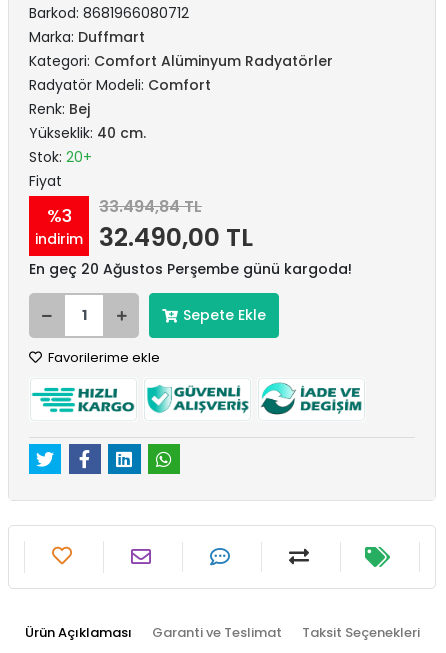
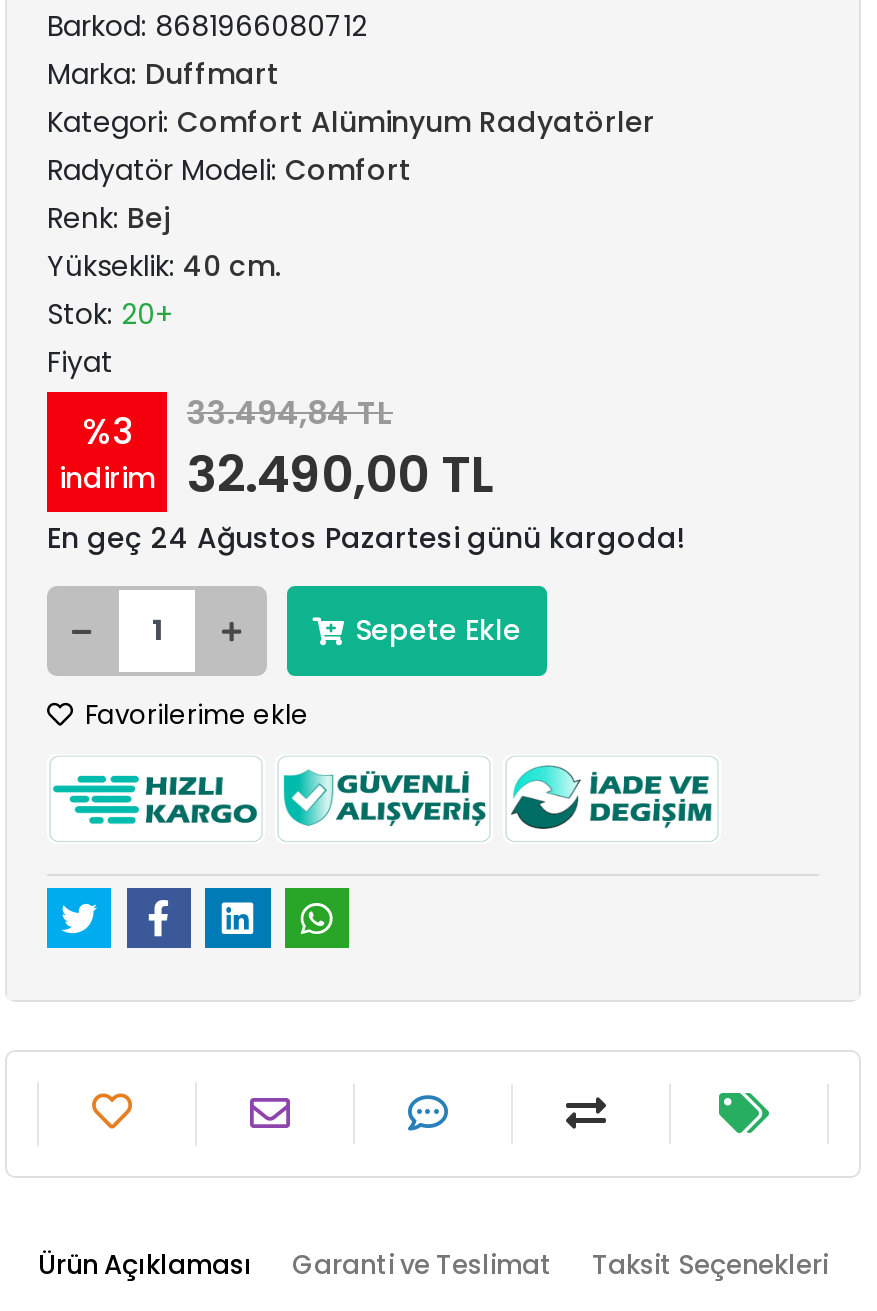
- En geç 20 Ağustos Perşembe günü kargoda!
+ En geç 24 Ağustos Pazartesi günü kargoda!
